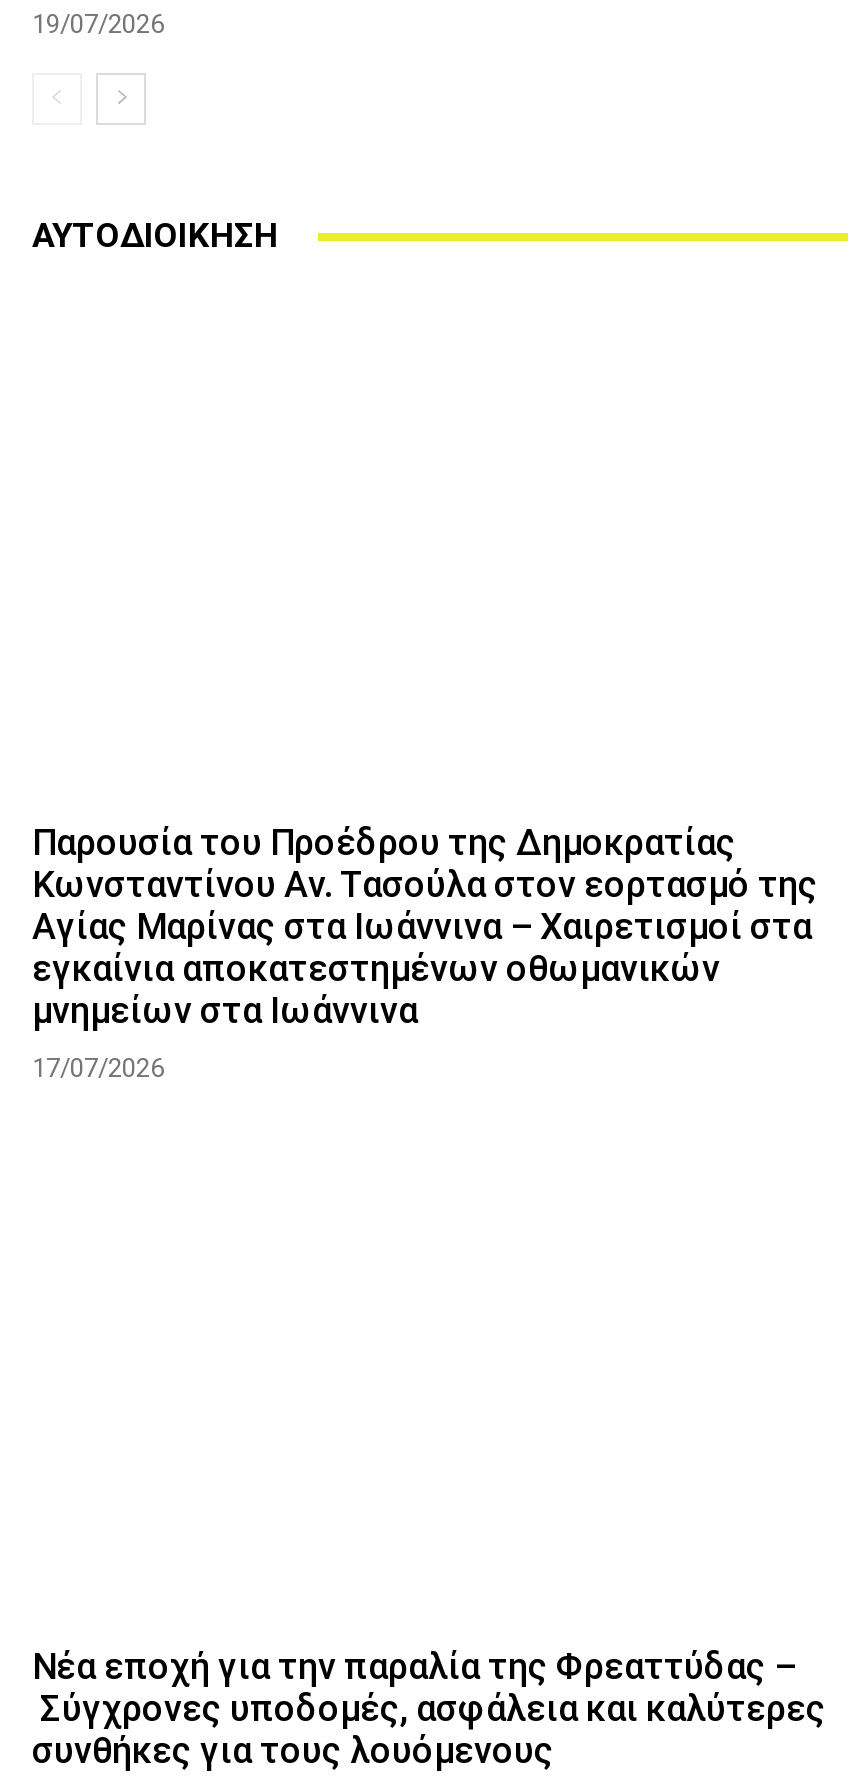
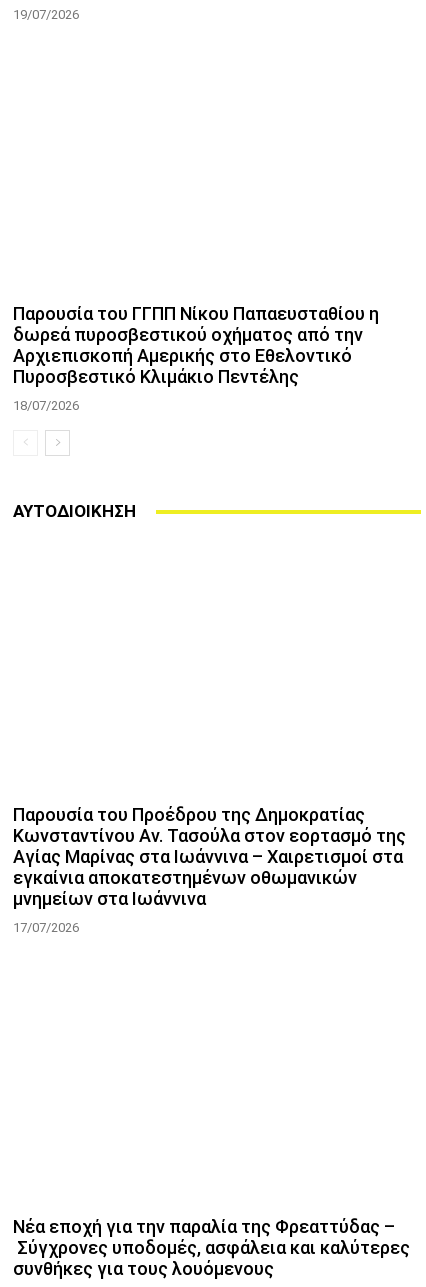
+ Παρουσία του ΓΓΠΠ Νίκου Παπαευσταθίου η
+ δωρεά πυροσβεστικού οχήματος από την
+ Αρχιεπισκοπή Αμερικής στο Εθελοντικό
+ Πυροσβεστικό Κλιμάκιο Πεντέλης
+ 18/07/2026
